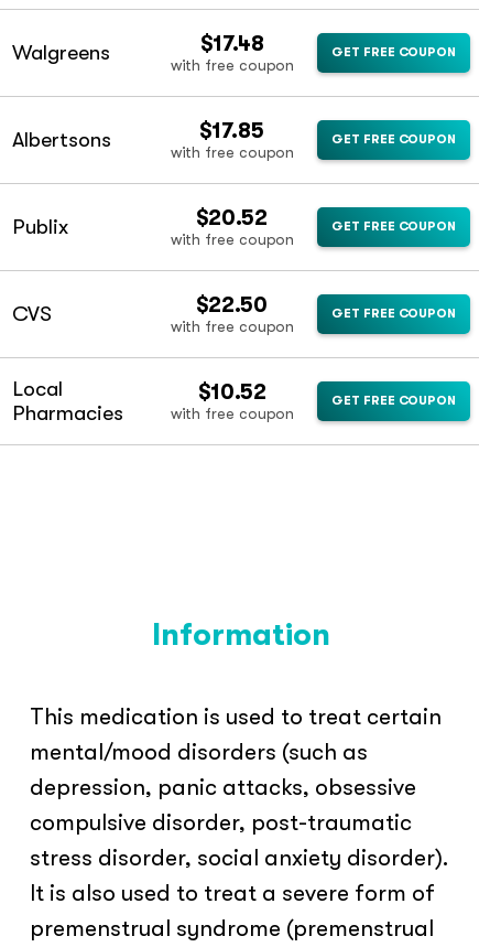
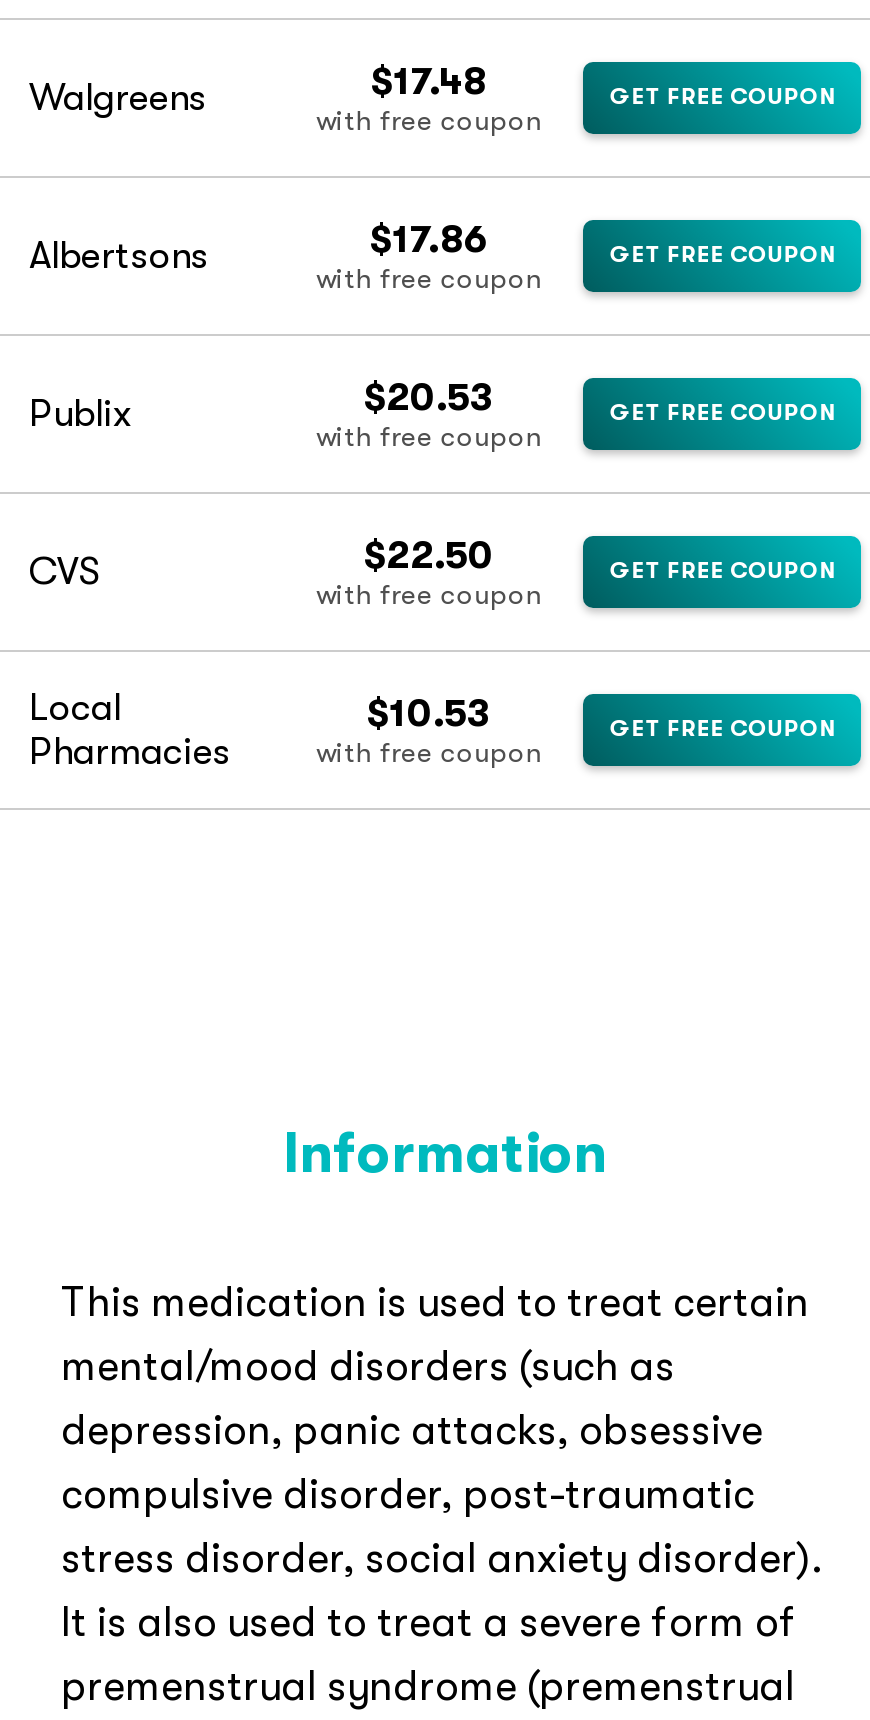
- $17.85
+ $17.86

- $20.52
+ $20.53

- $10.52
+ $10.53
